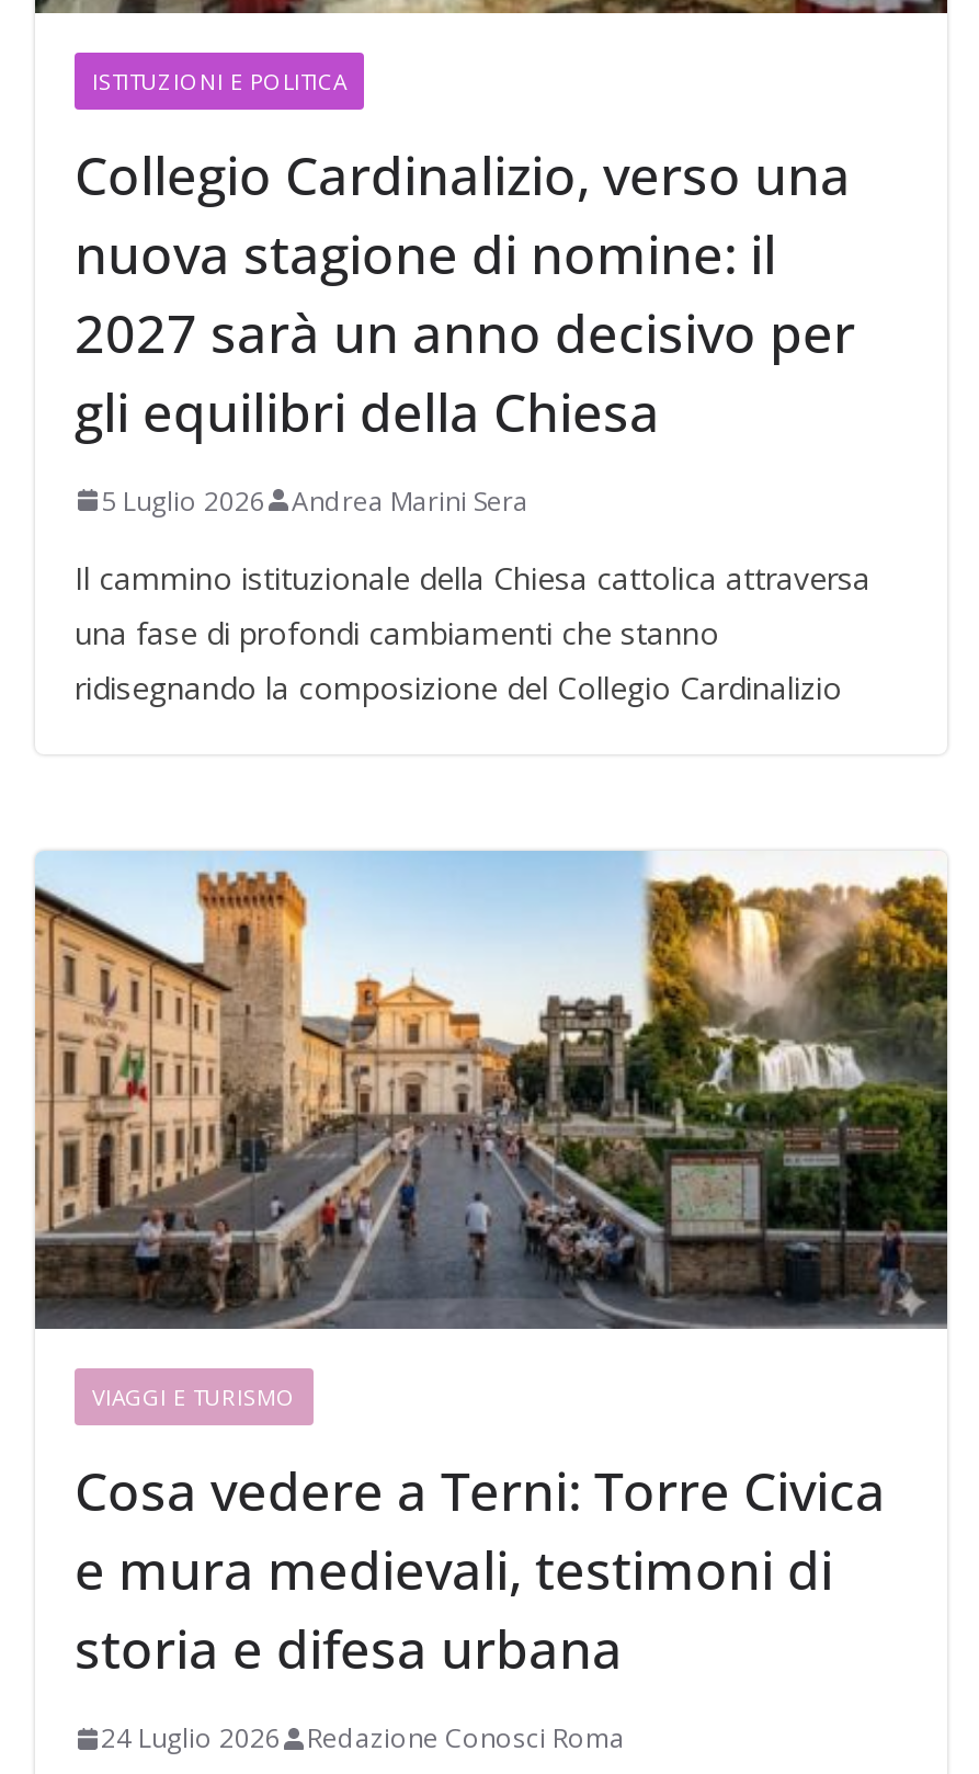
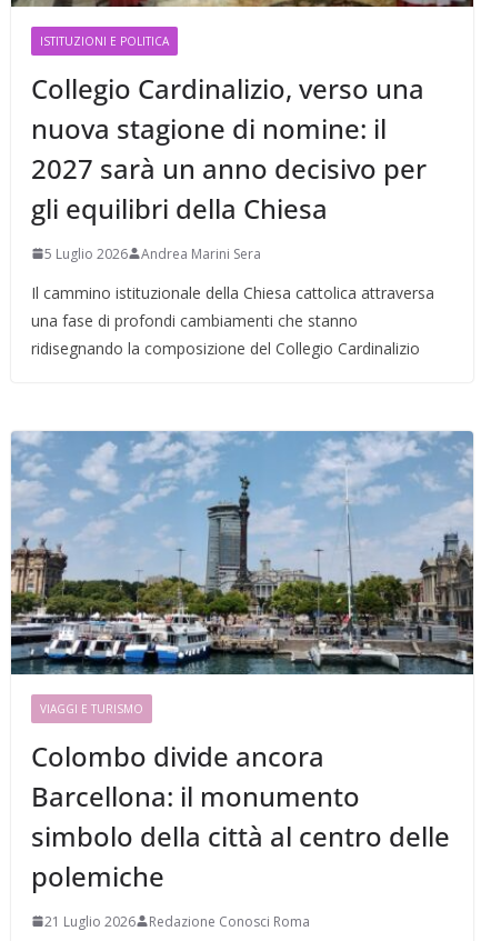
- [image]
+ [image]

- Cosa vedere a Terni: Torre Civica
- e mura medievali, testimoni di
- storia e difesa urbana
+ Colombo divide ancora
+ Barcellona: il monumento
+ simbolo della città al centro delle
+ polemiche

- 24 Luglio 2026 Redazione Conosci Roma
+ 21 Luglio 2026 Redazione Conosci Roma
